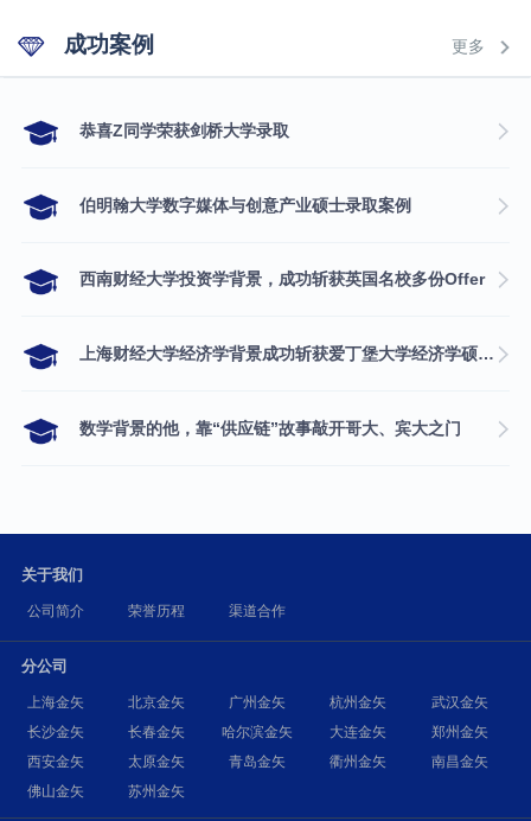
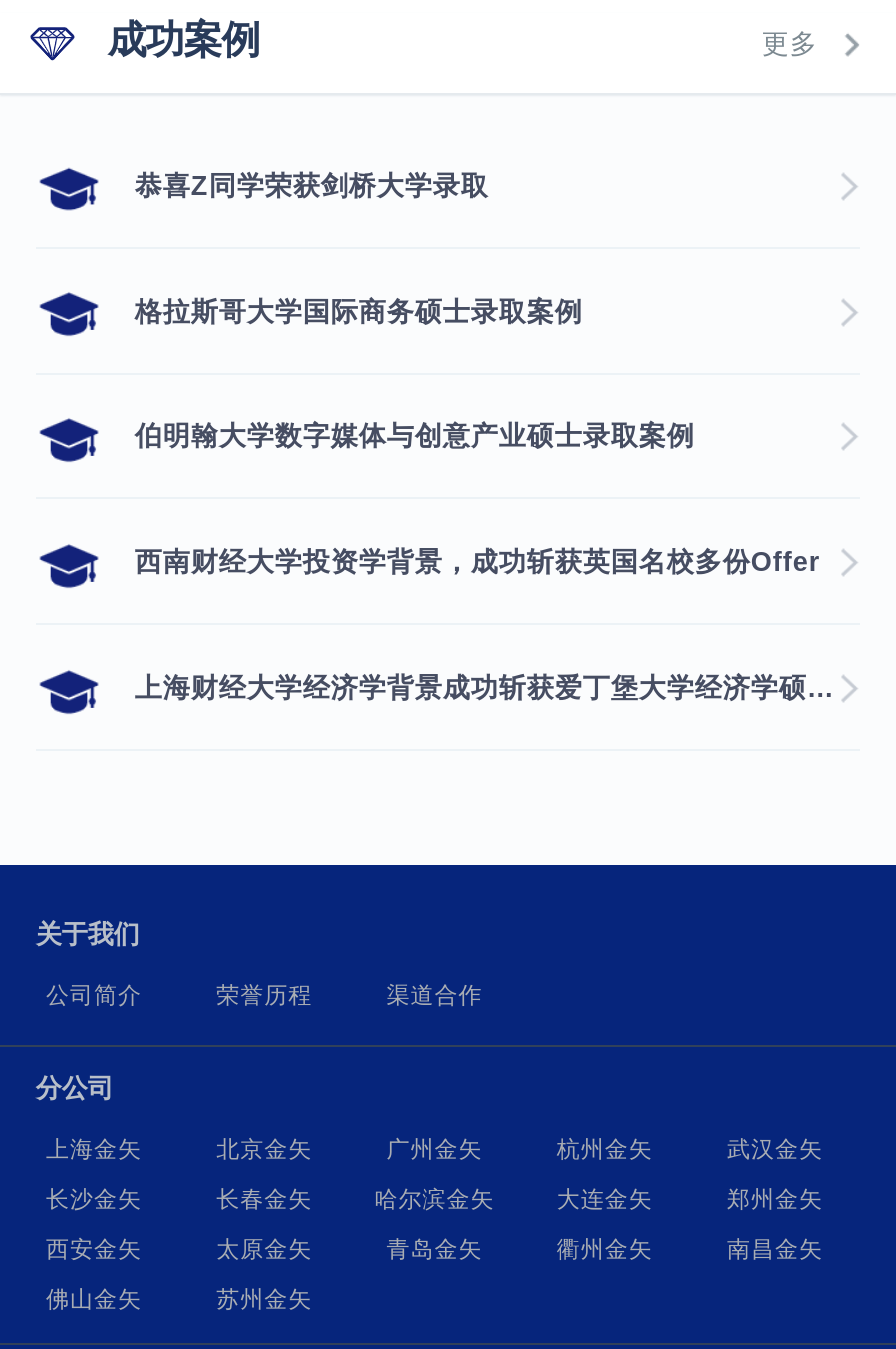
+ 格拉斯哥大学国际商务硕士录取案例

moved down: 伯明翰大学数字媒体与创意产业硕士录取案例 | 西南财经大学投资学背景，成功斩获英国名校多份Offer

- 数学背景的他，靠“供应链”故事敲开哥大、宾大之门
